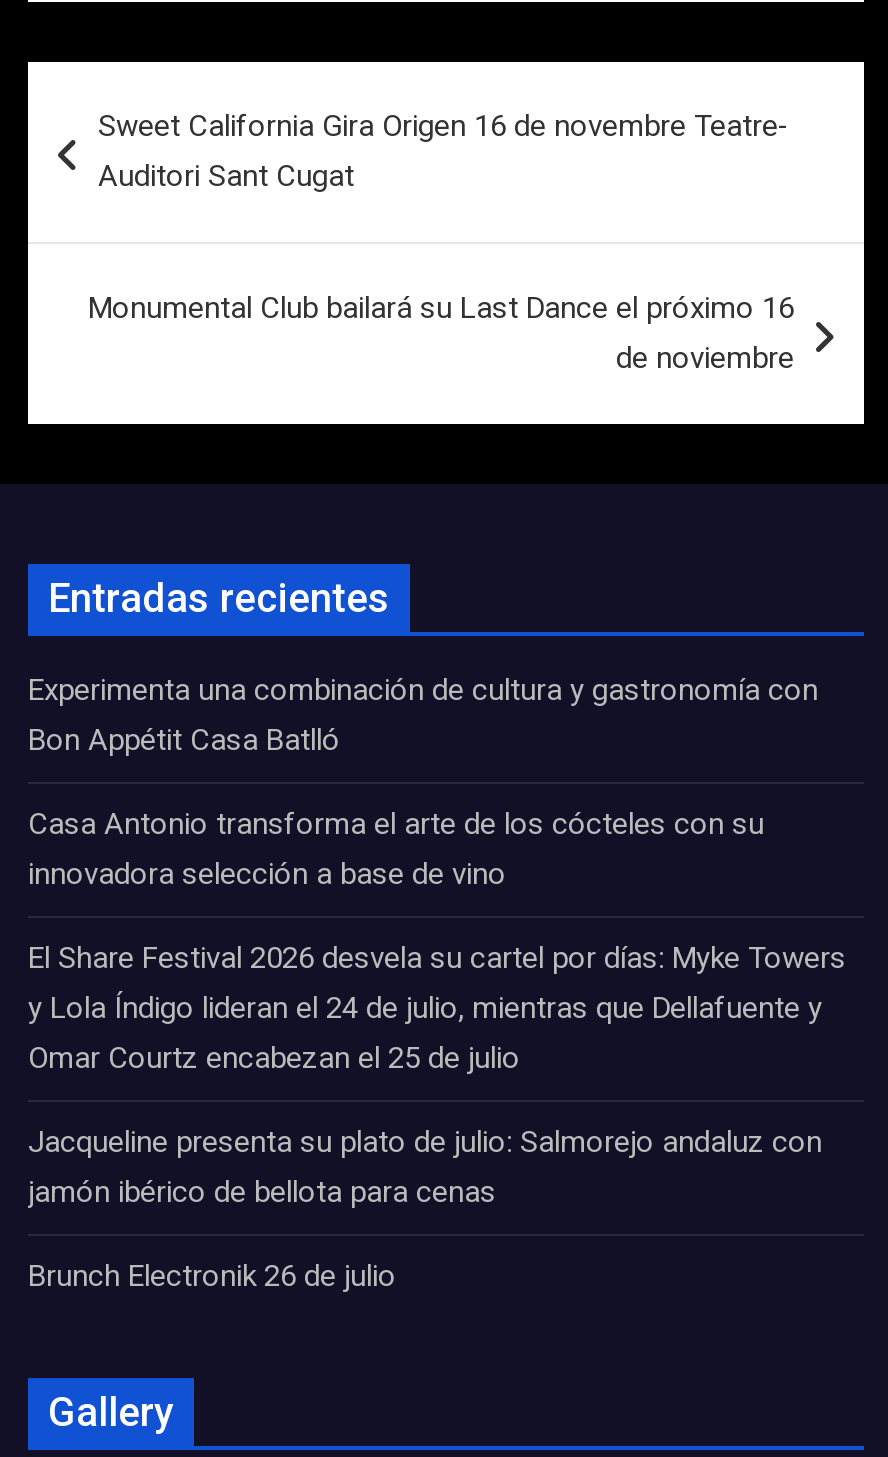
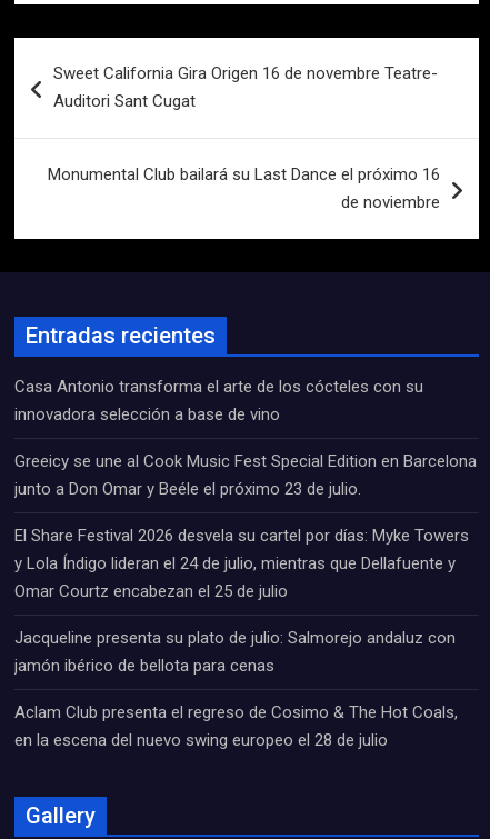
- Experimenta una combinación de cultura y gastronomía con
- Bon Appétit Casa Batlló

moved up: Casa Antonio transforma el arte de los cócteles con su | innovadora selección a base de vino

+ Greeicy se une al Cook Music Fest Special Edition en Barcelona
+ junto a Don Omar y Beéle el próximo 23 de julio.

- Brunch Electronik 26 de julio
+ Aclam Club presenta el regreso de Cosimo & The Hot Coals,
+ en la escena del nuevo swing europeo el 28 de julio
